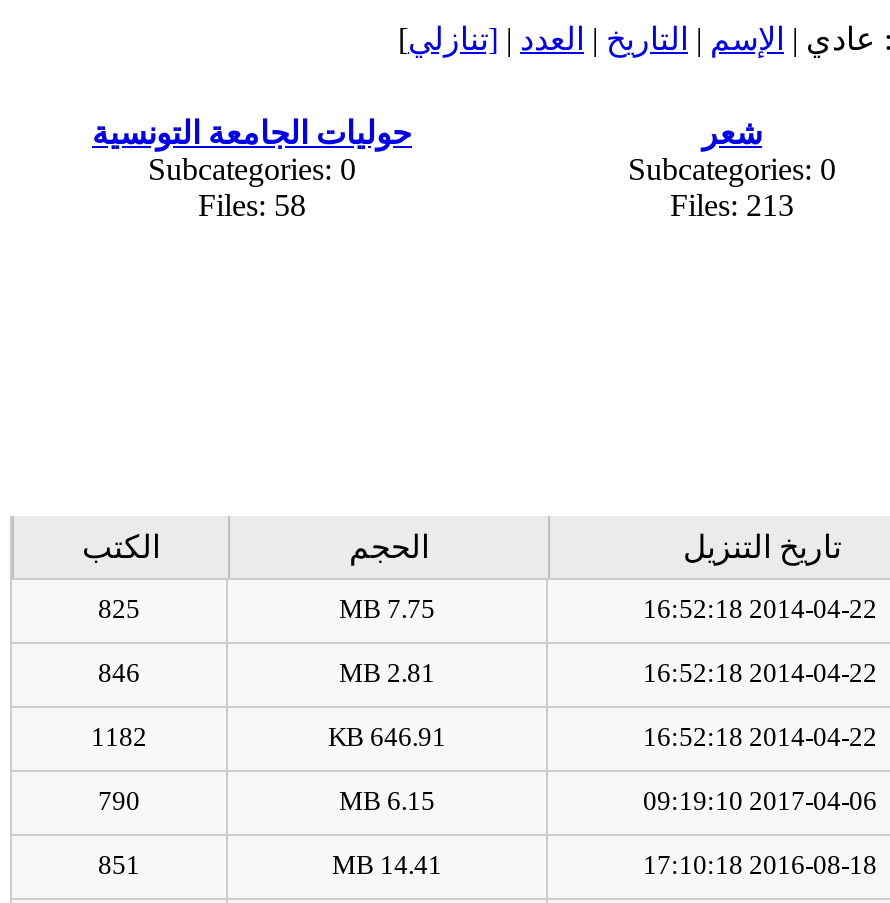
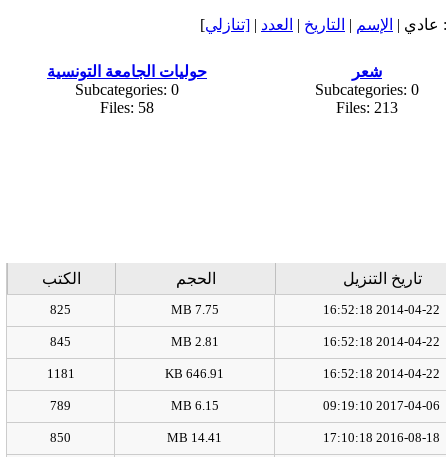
- 846
+ 845

- 1182
+ 1181

- 790
+ 789

- 851
+ 850
